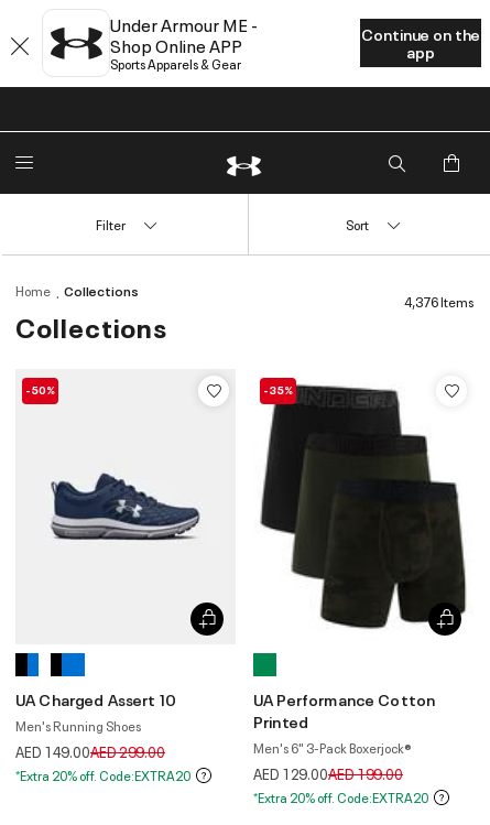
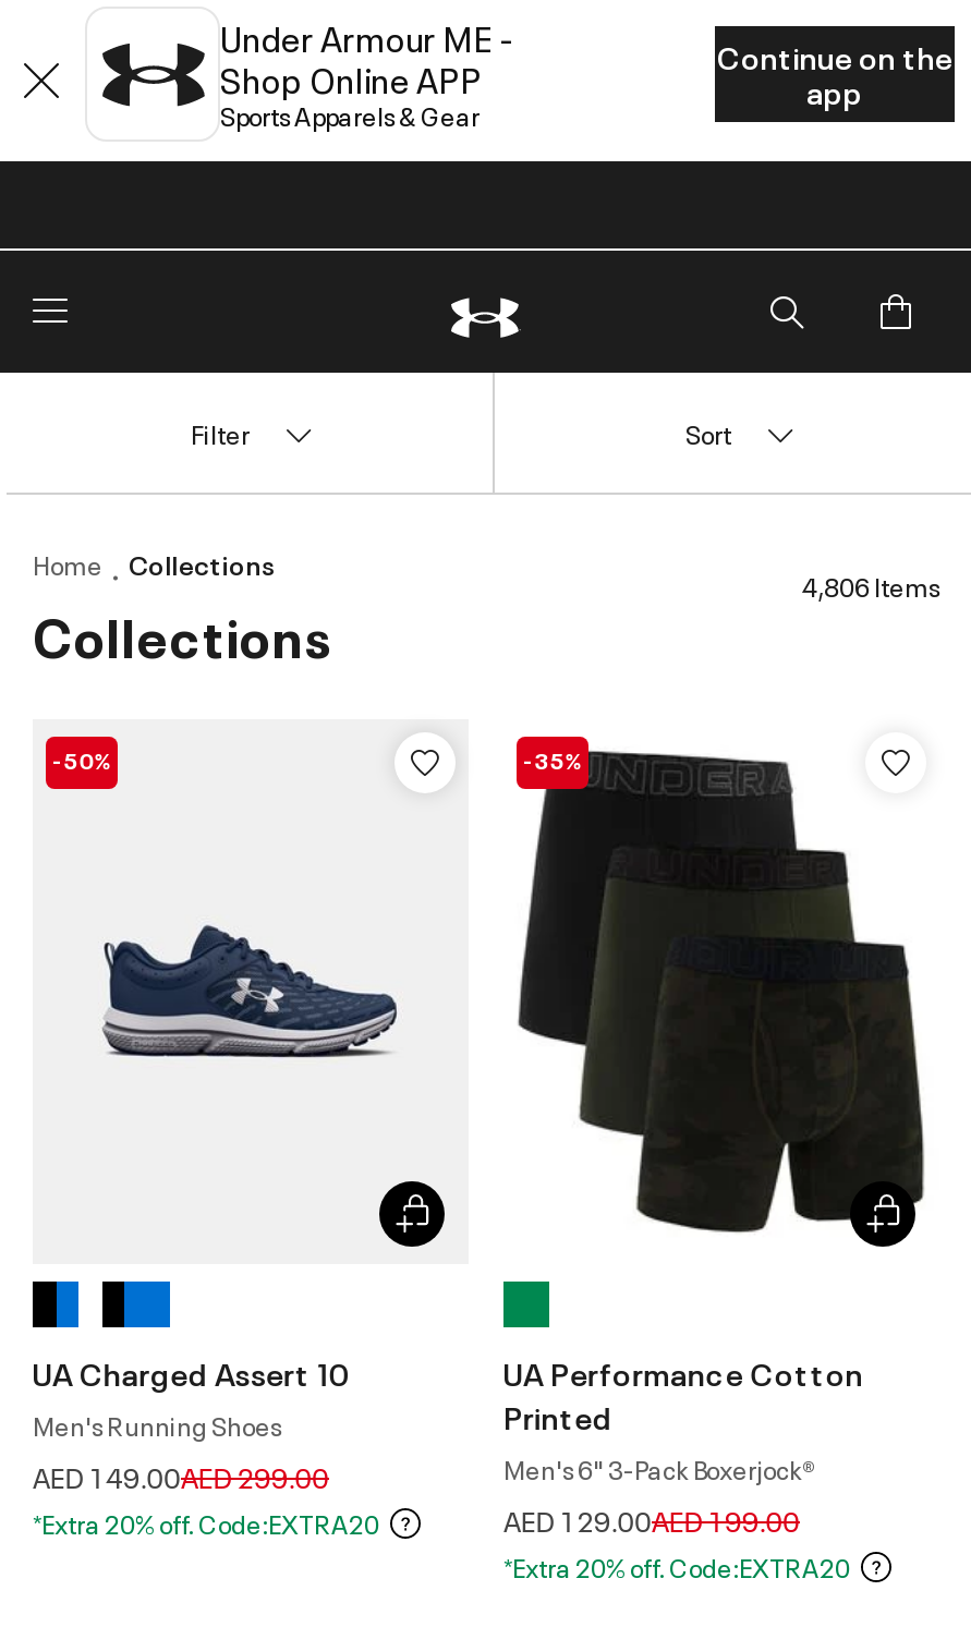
- 4,376 Items
+ 4,806 Items
